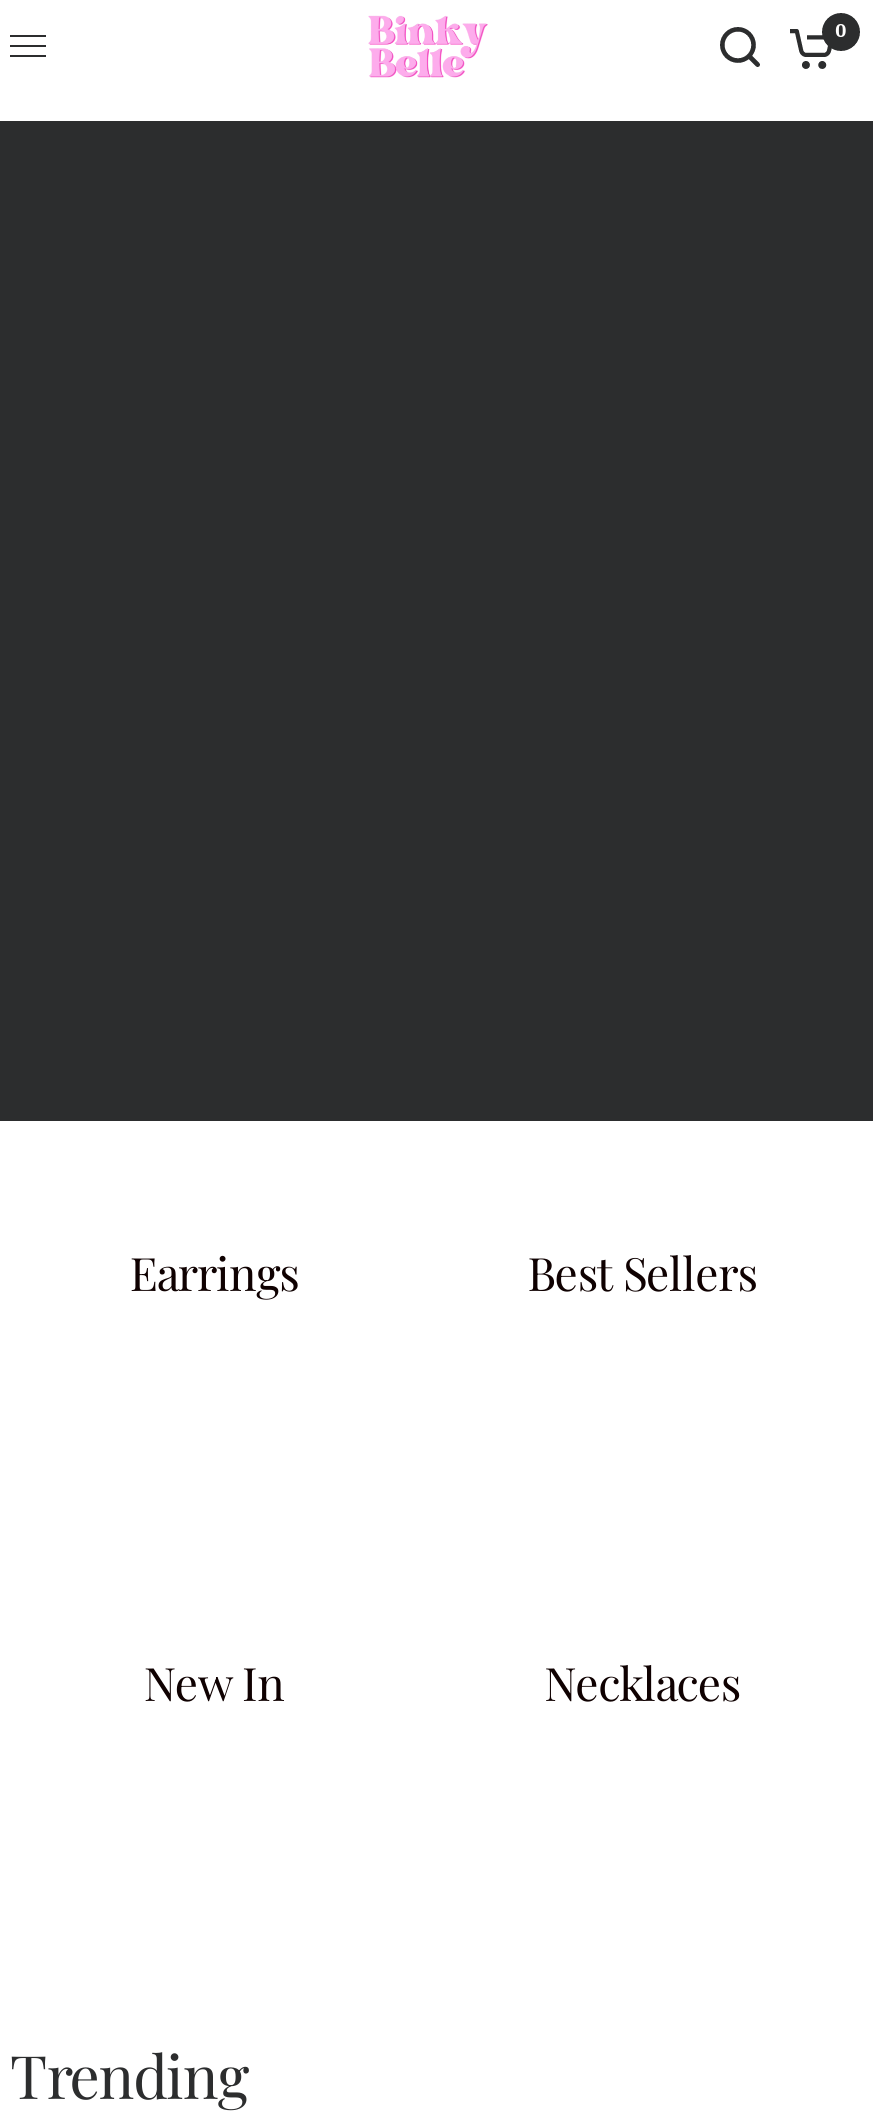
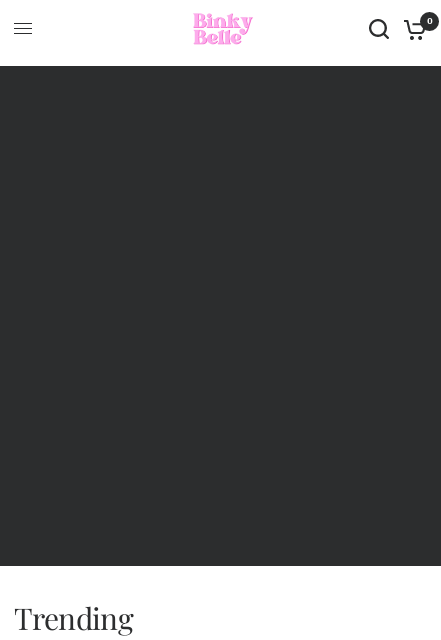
- Earrings
- Best Sellers

- New In
- Necklaces
